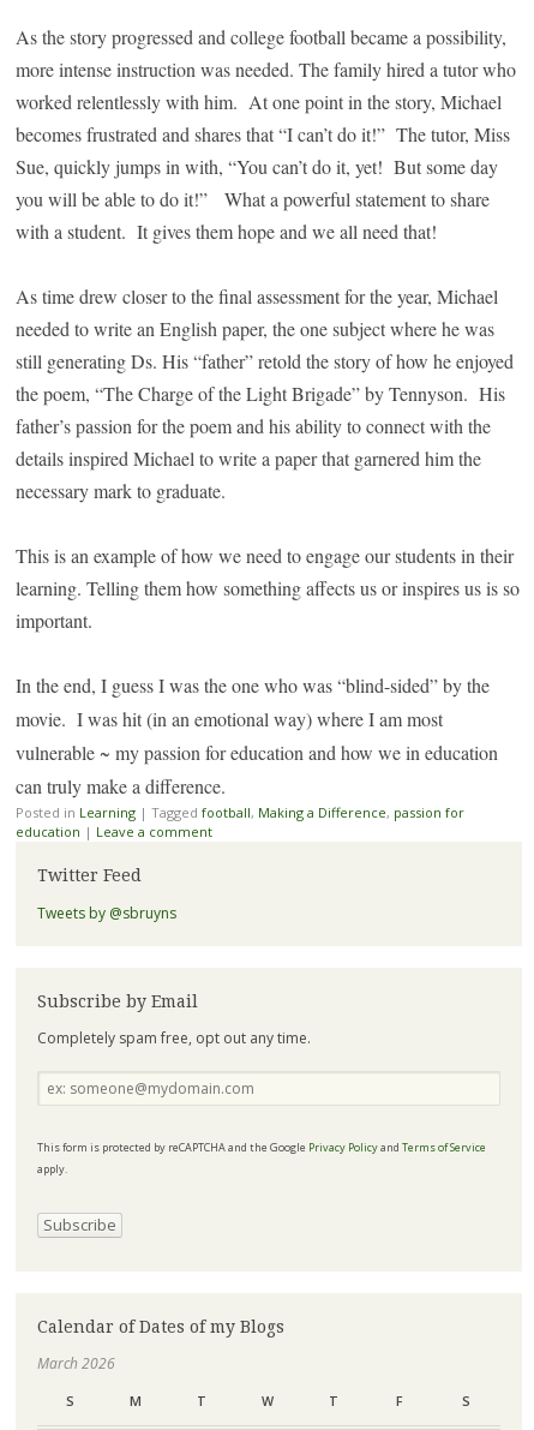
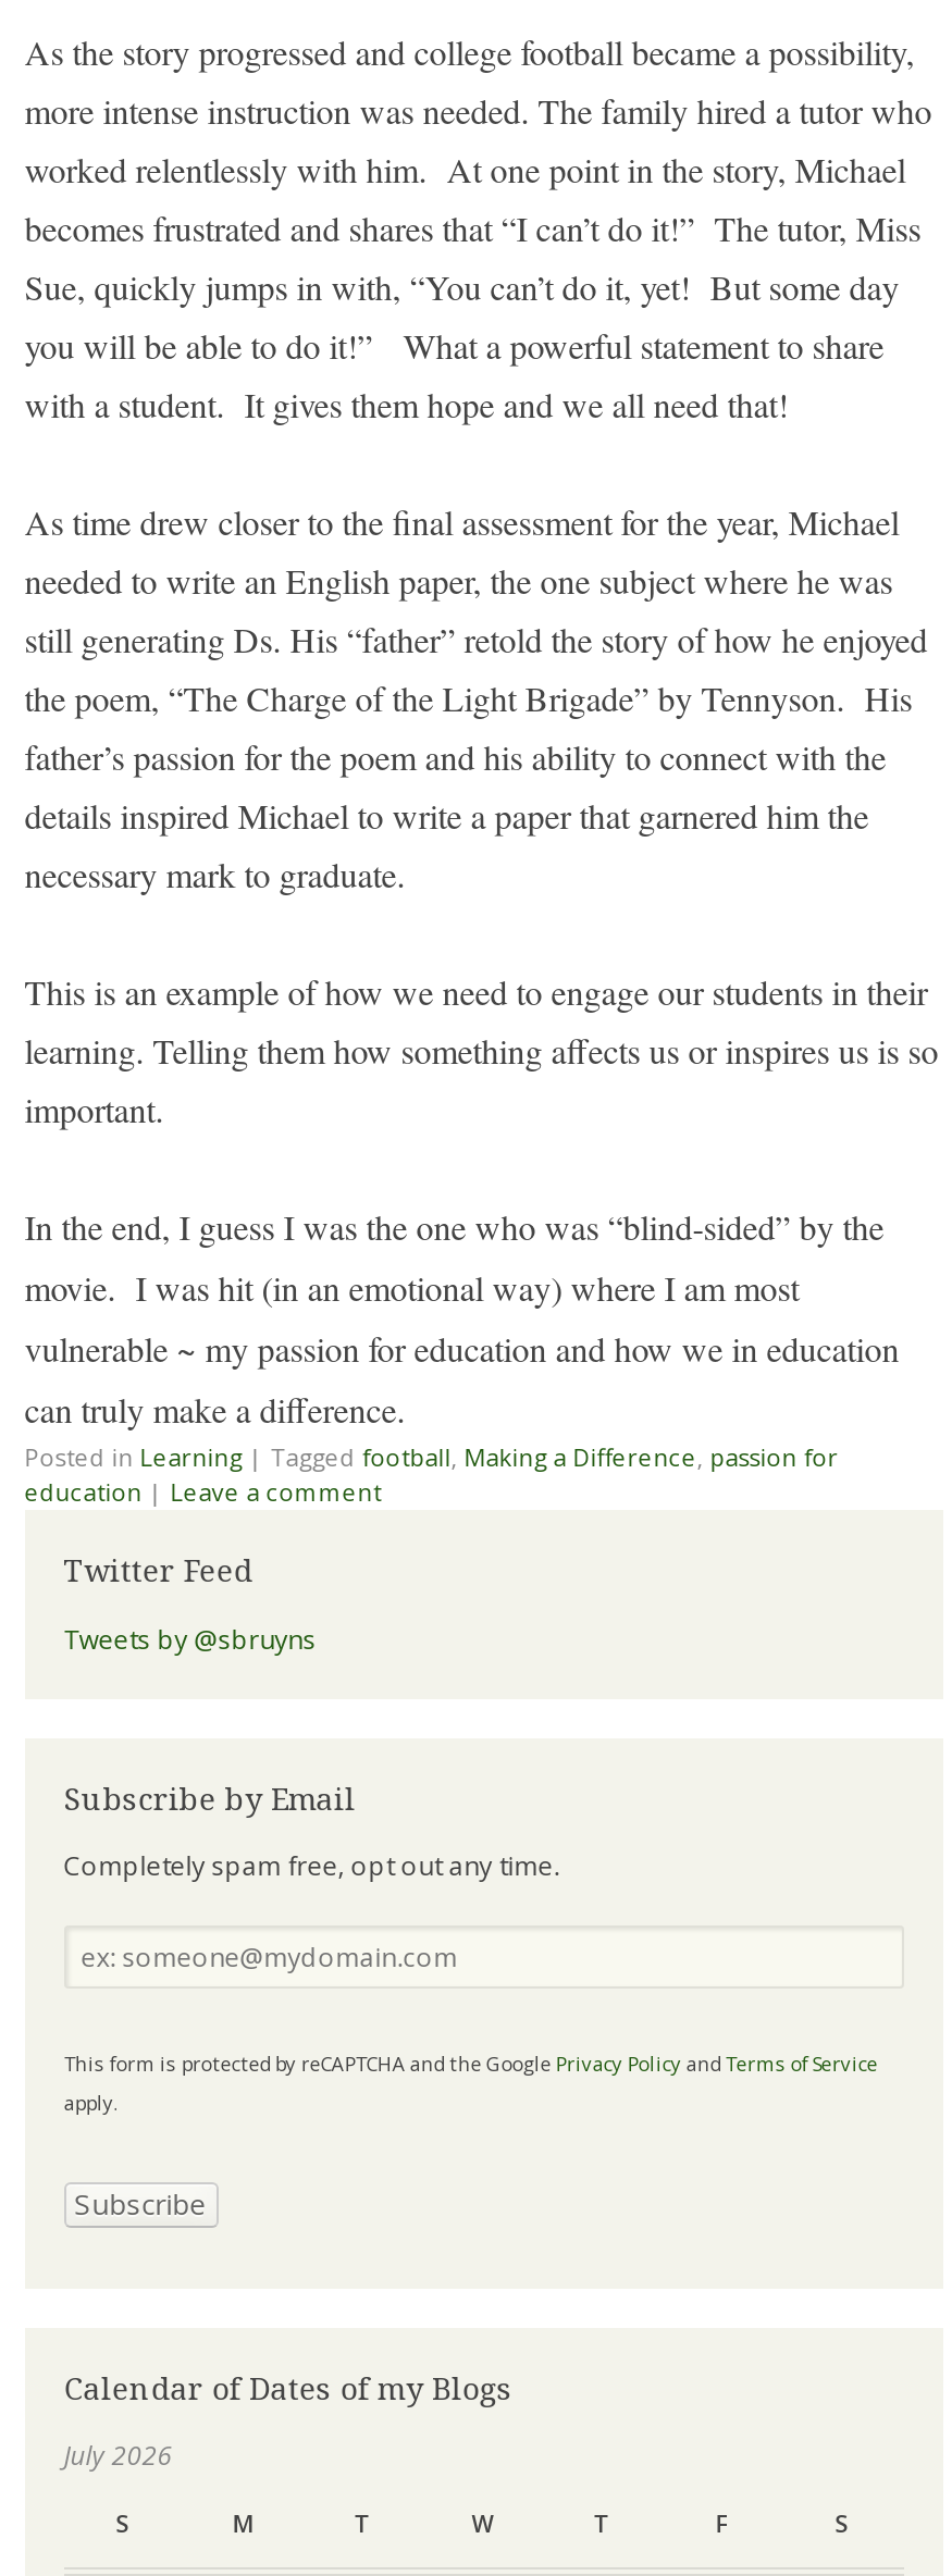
- March 2026
+ July 2026
